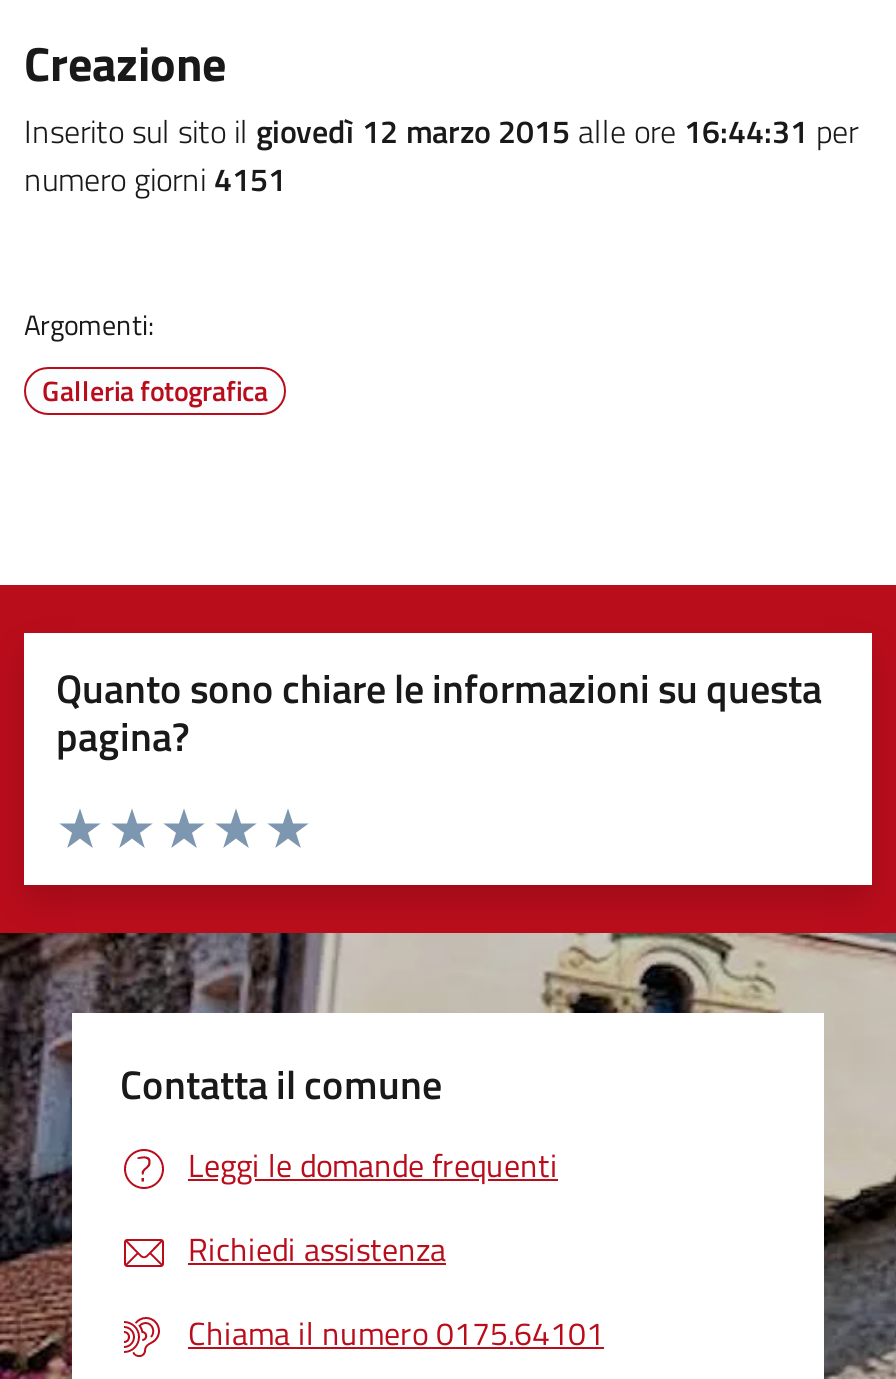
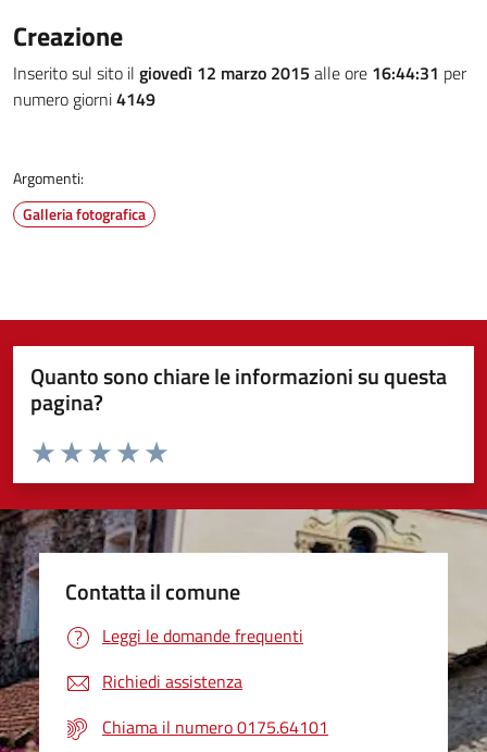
- numero giorni 4151
+ numero giorni 4149
